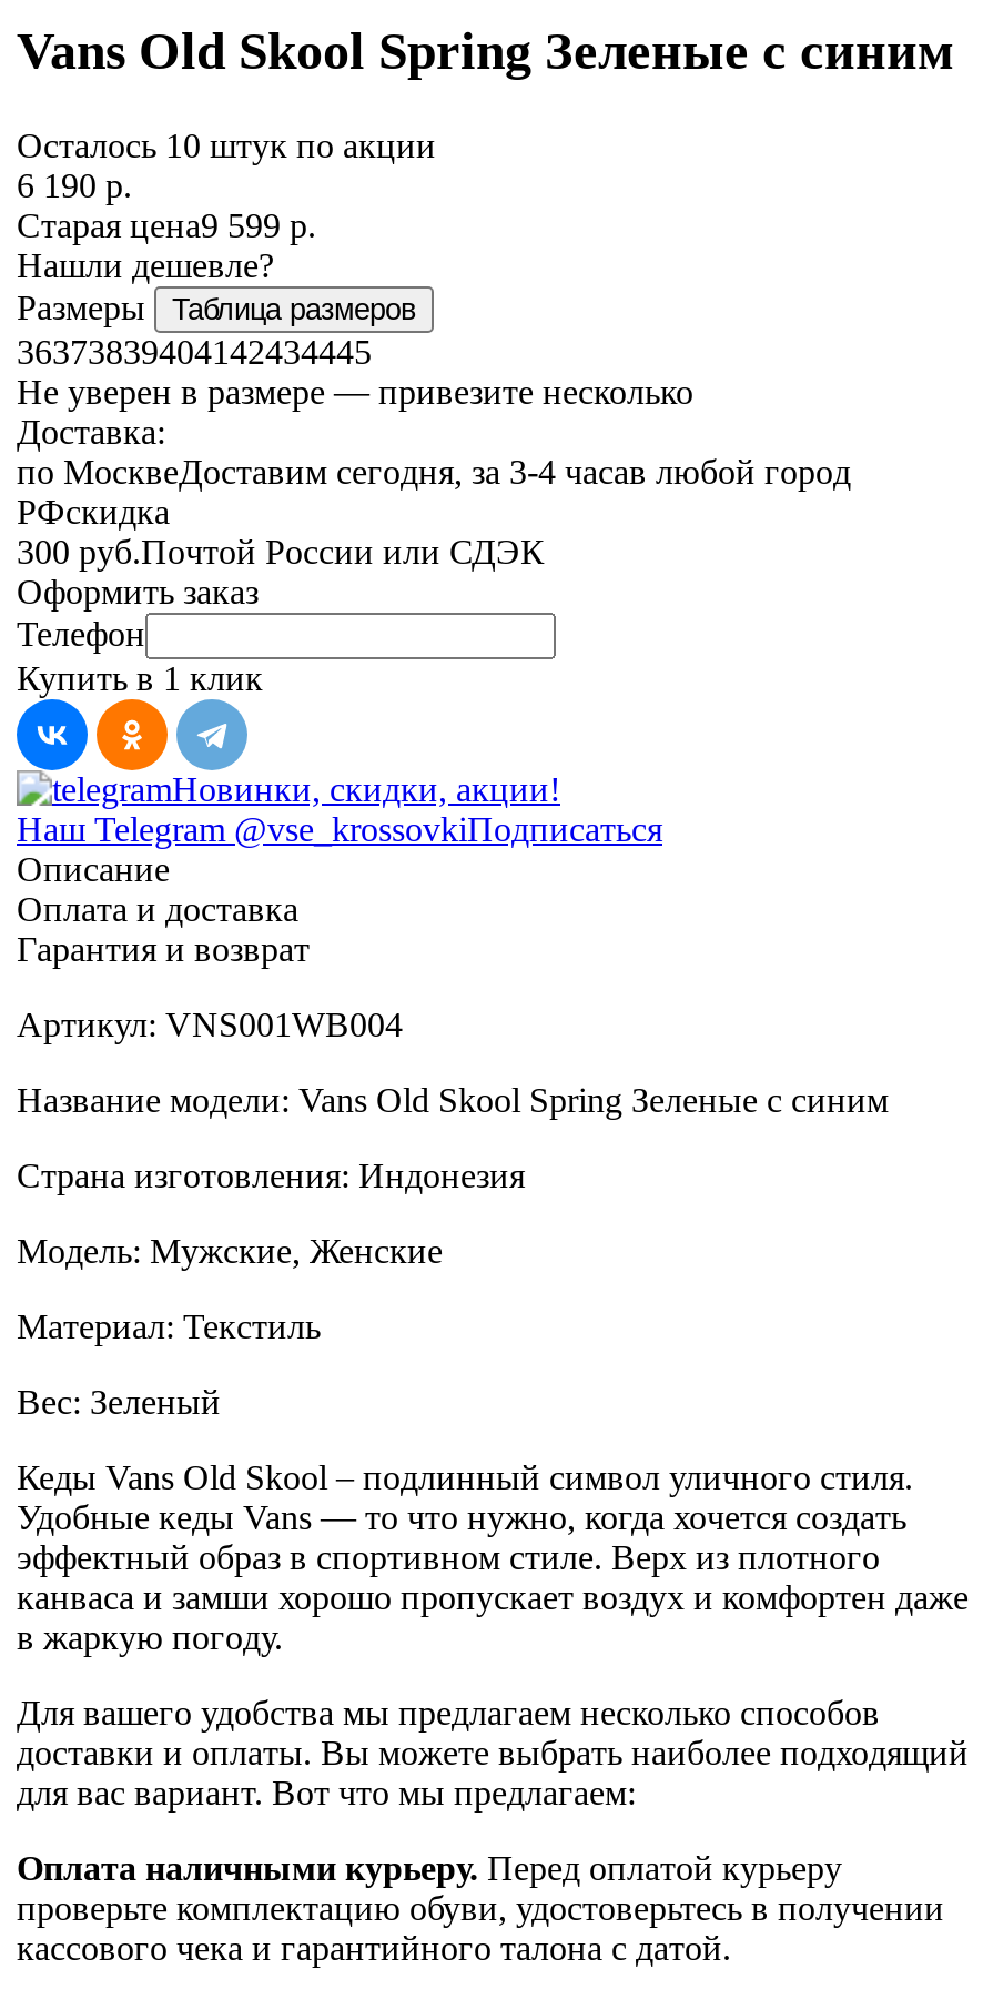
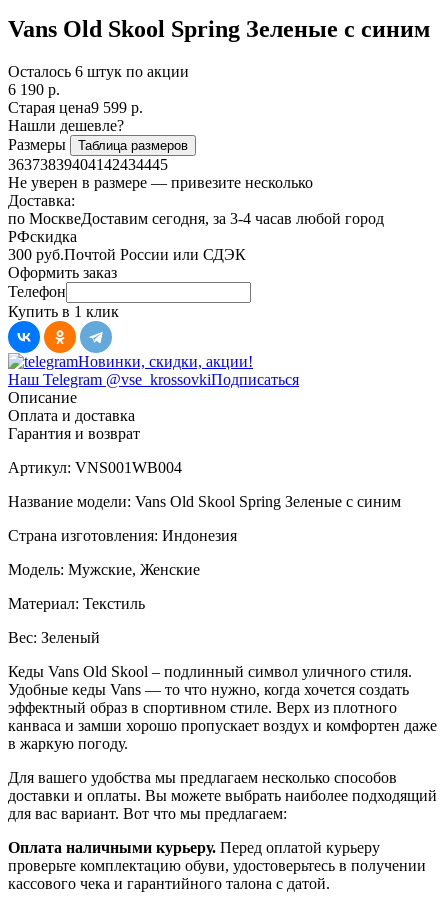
- Осталось 10 штук по акции
+ Осталось 6 штук по акции
